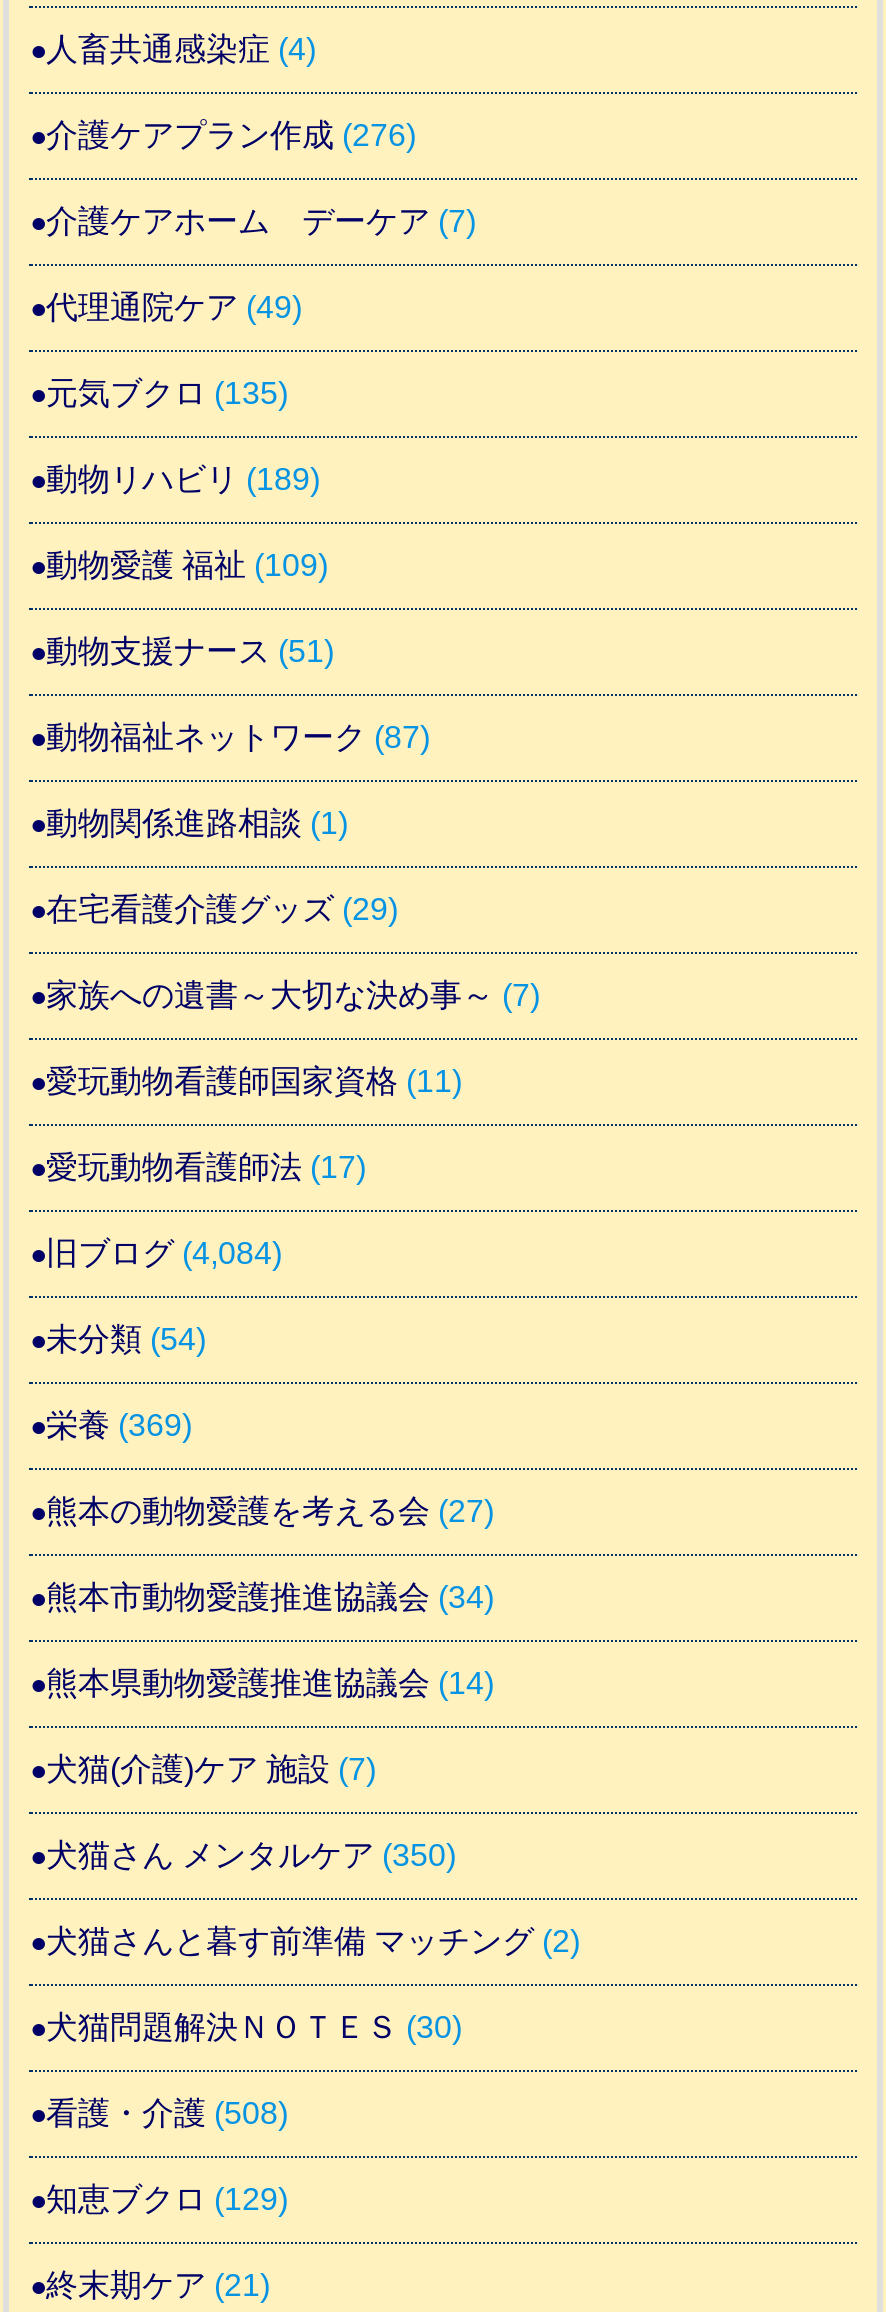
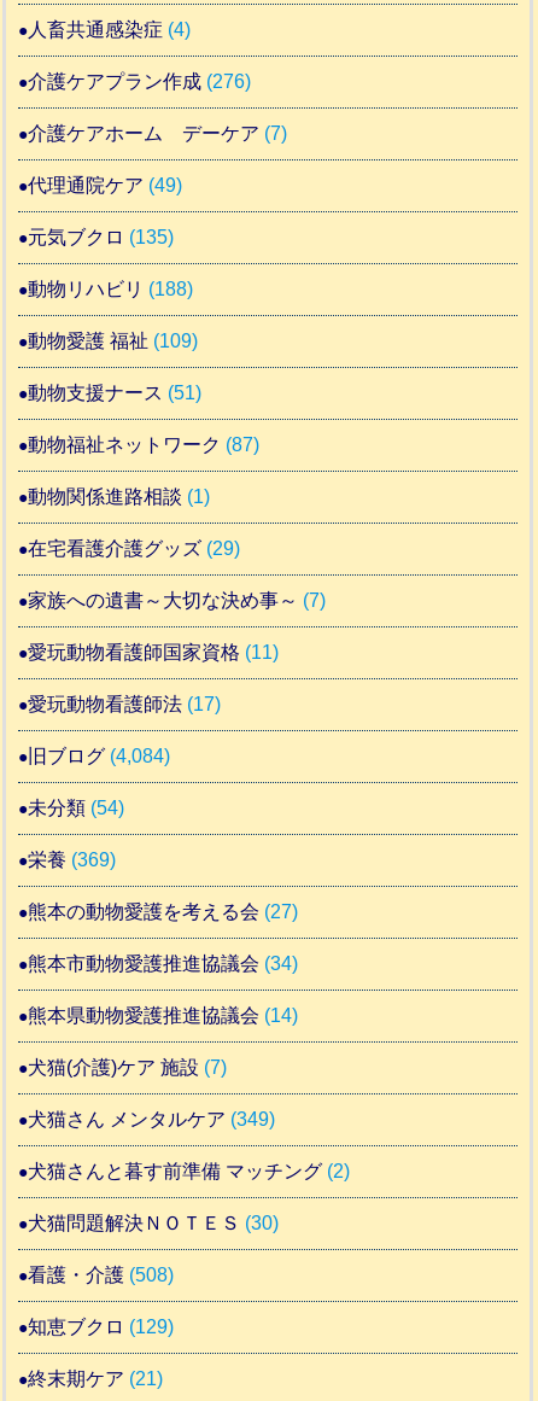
- 動物リハビリ(189)
+ 動物リハビリ(188)

- 犬猫さん メンタルケア(350)
+ 犬猫さん メンタルケア(349)
